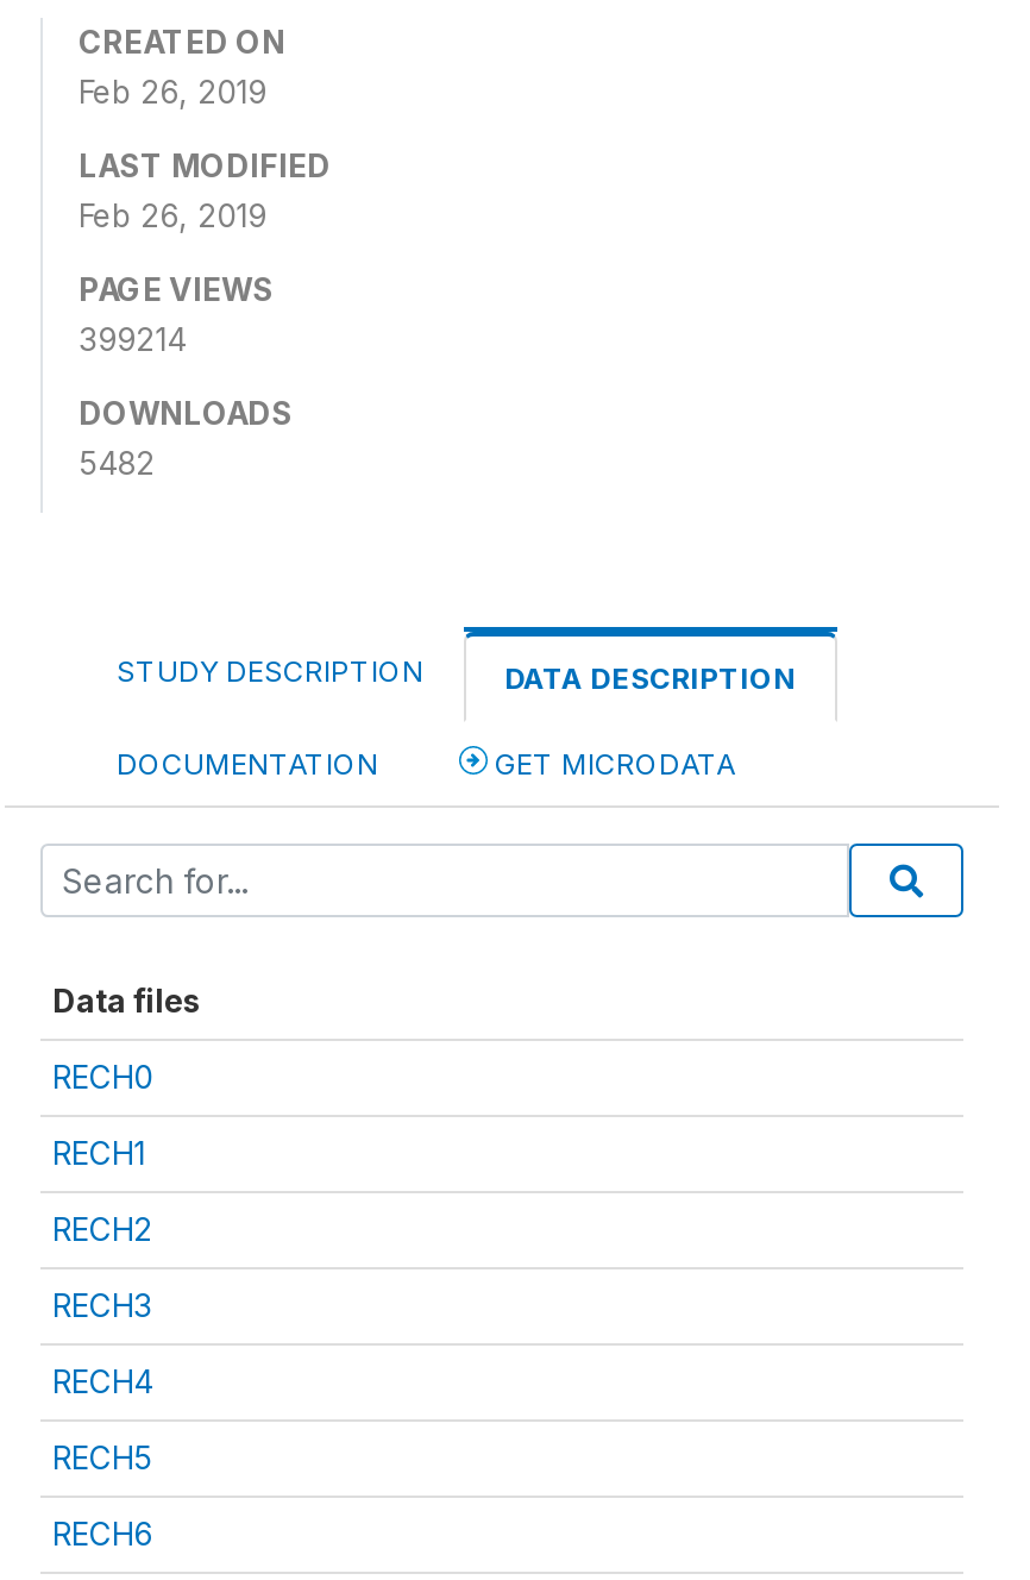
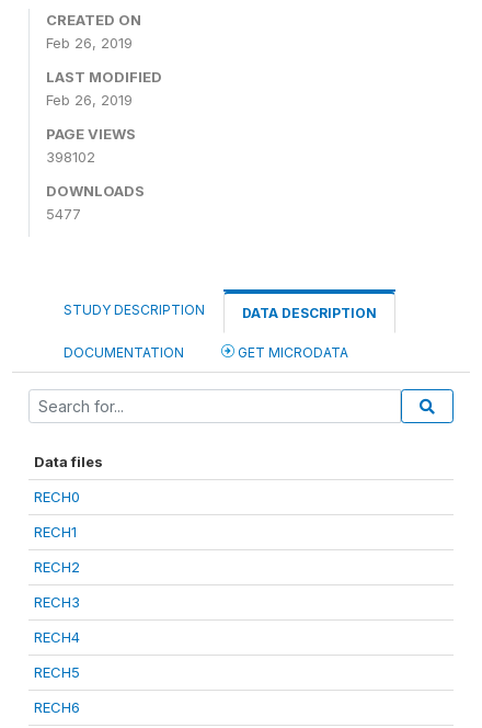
- 399214
+ 398102

- 5482
+ 5477
